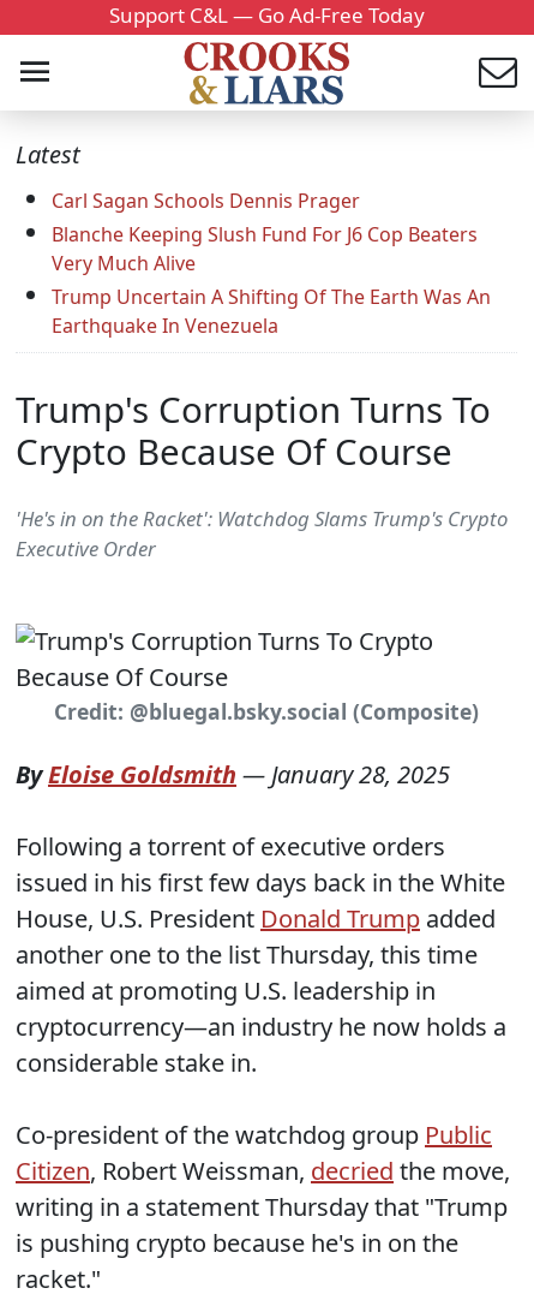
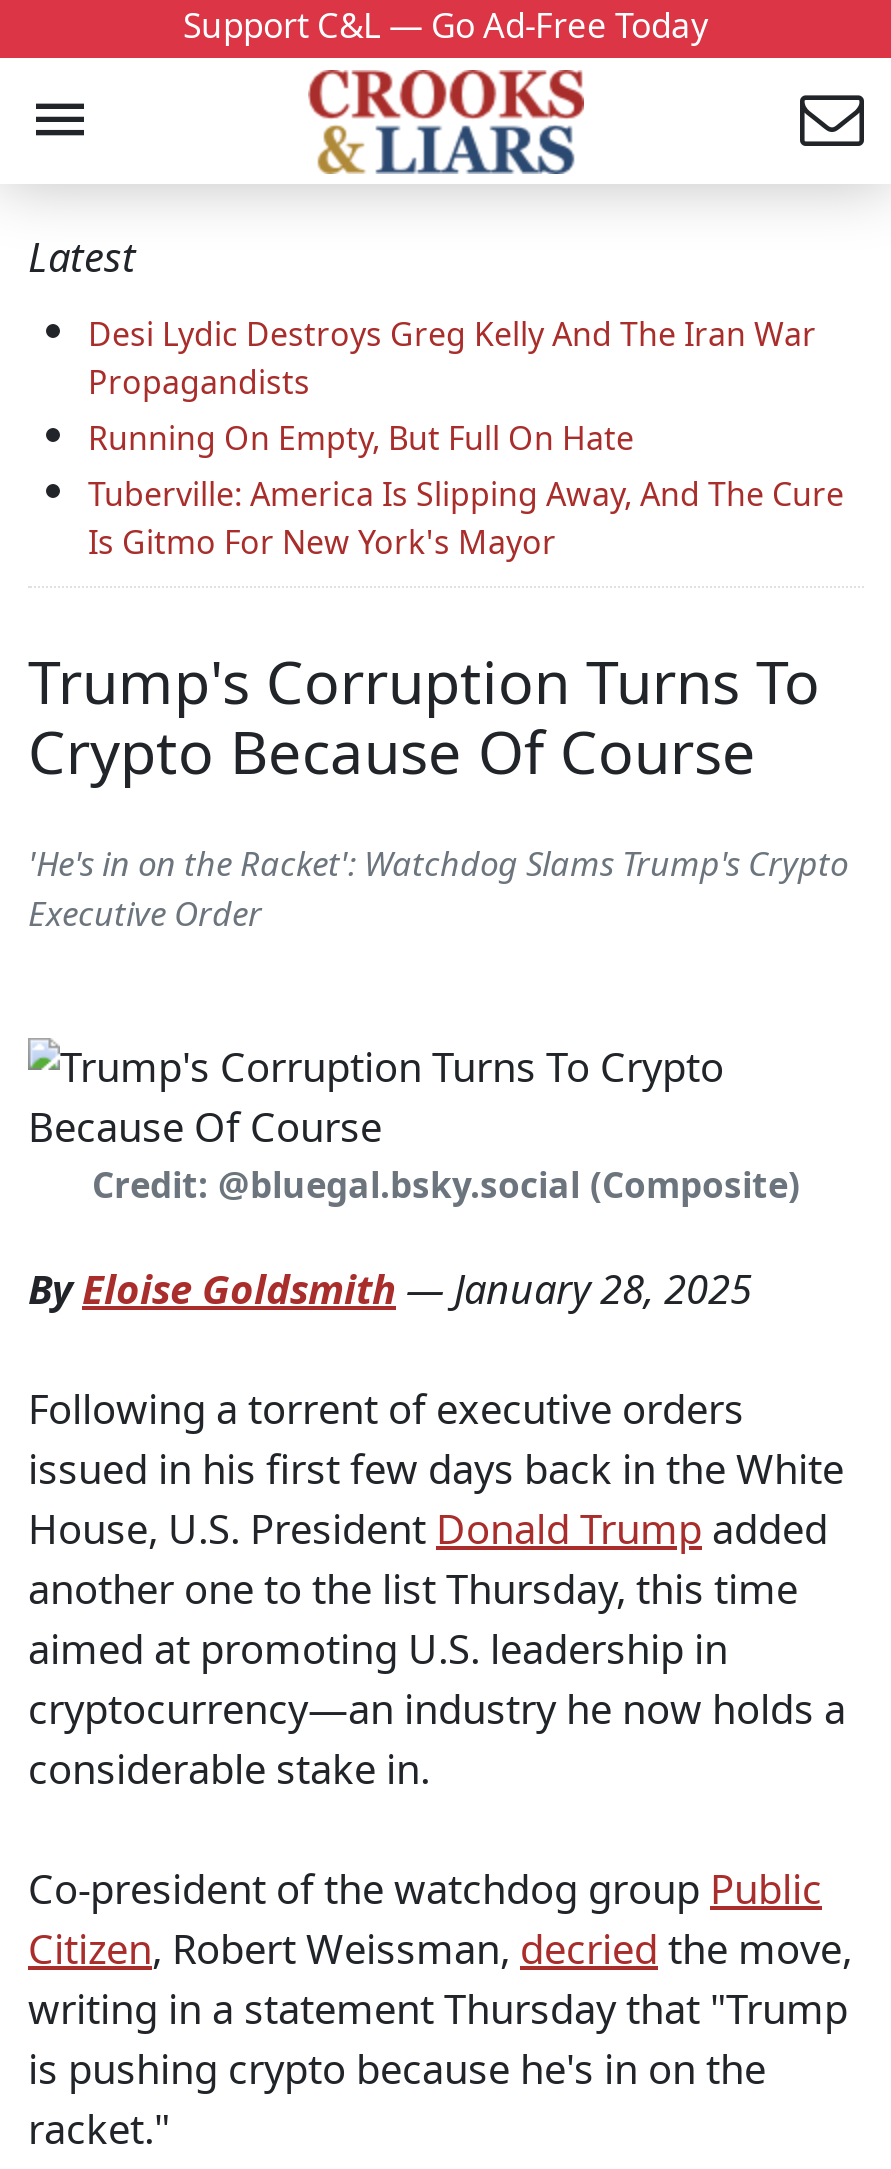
- Carl Sagan Schools Dennis Prager
- Blanche Keeping Slush Fund For J6 Cop Beaters
- Very Much Alive
- Trump Uncertain A Shifting Of The Earth Was An
- Earthquake In Venezuela
+ Desi Lydic Destroys Greg Kelly And The Iran War
+ Propagandists
+ Running On Empty, But Full On Hate
+ Tuberville: America Is Slipping Away, And The Cure
+ Is Gitmo For New York's Mayor
